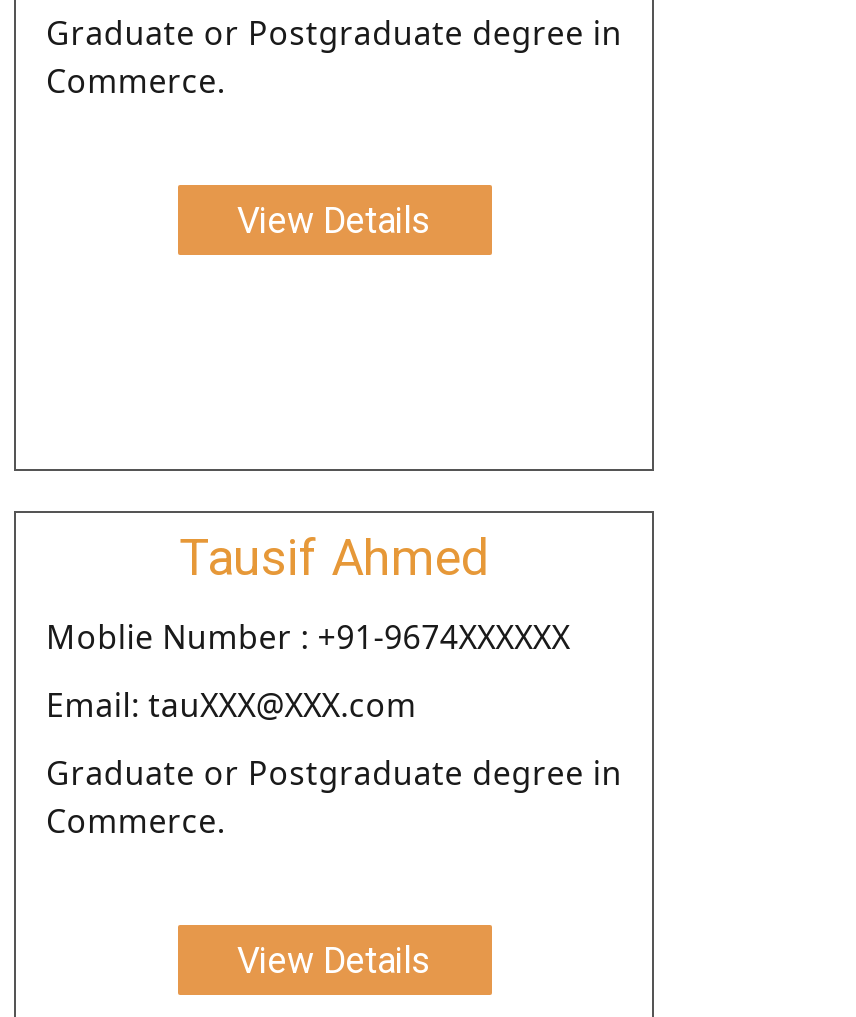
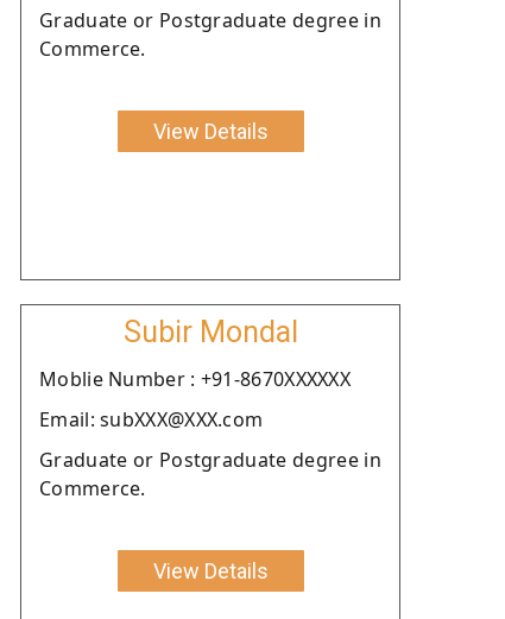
- Tausif Ahmed
+ Subir Mondal

- Moblie Number : +91-9674XXXXXX
+ Moblie Number : +91-8670XXXXXX

- Email: tauXXX@XXX.com
+ Email: subXXX@XXX.com
